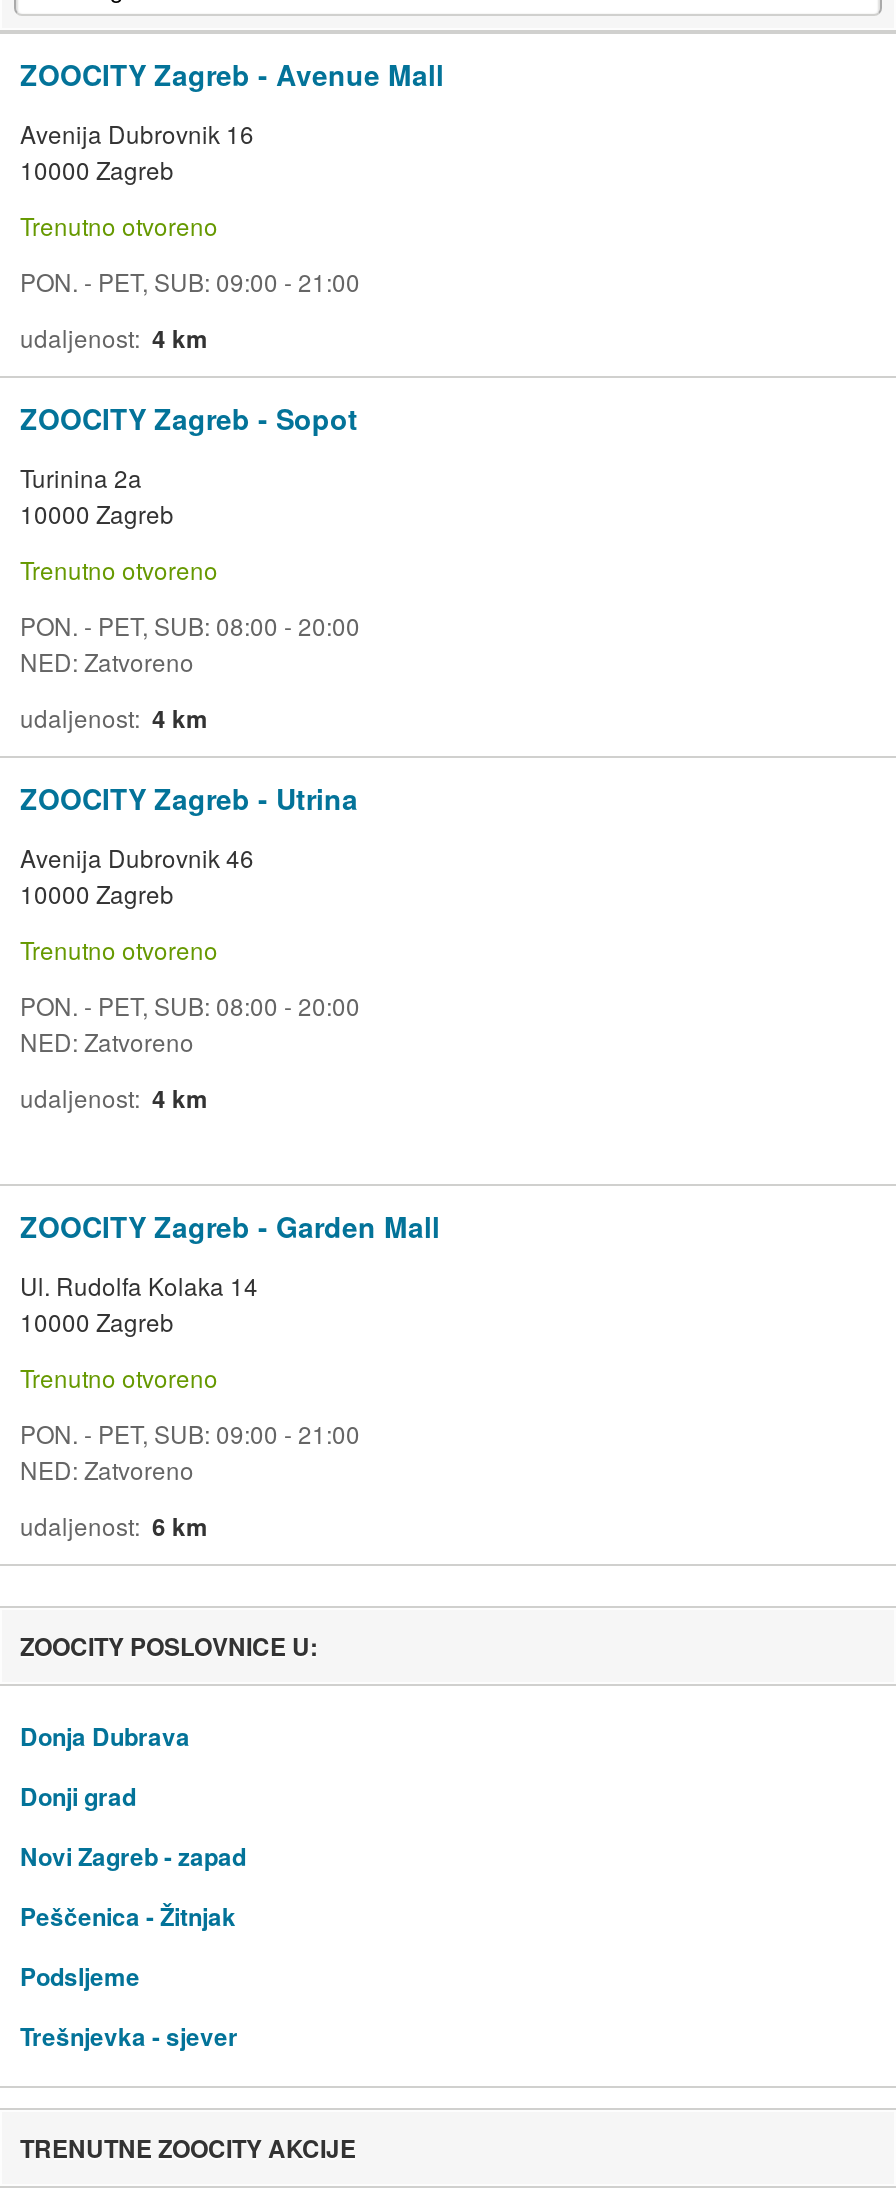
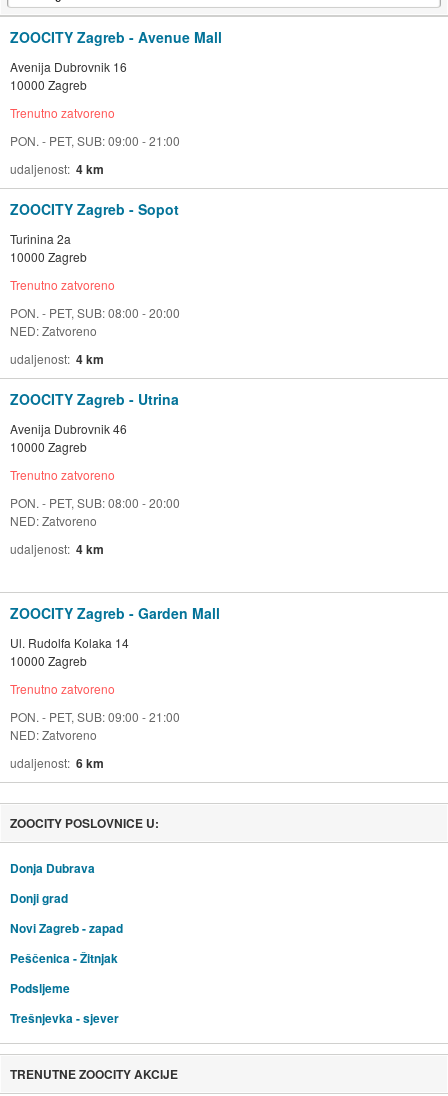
- Trenutno otvoreno
+ Trenutno zatvoreno

- Trenutno otvoreno
+ Trenutno zatvoreno

- Trenutno otvoreno
+ Trenutno zatvoreno

- Trenutno otvoreno
+ Trenutno zatvoreno
